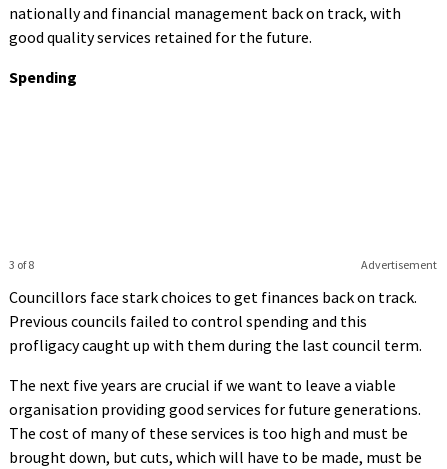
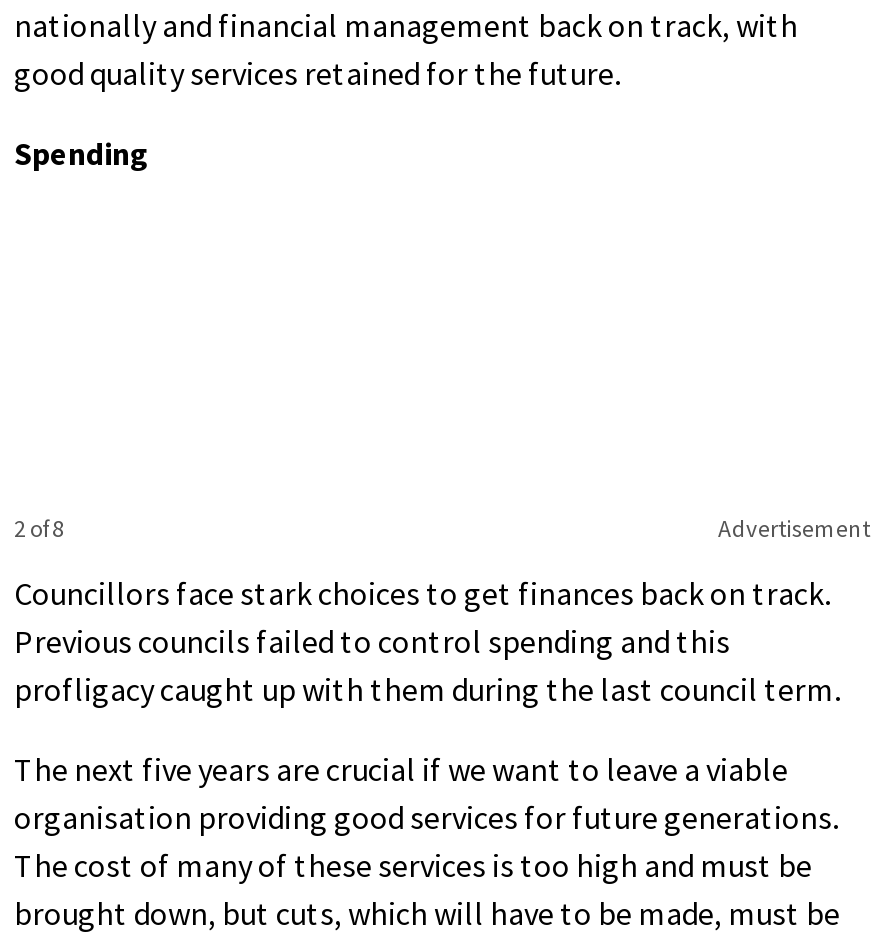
- 3 of 8
+ 2 of 8
